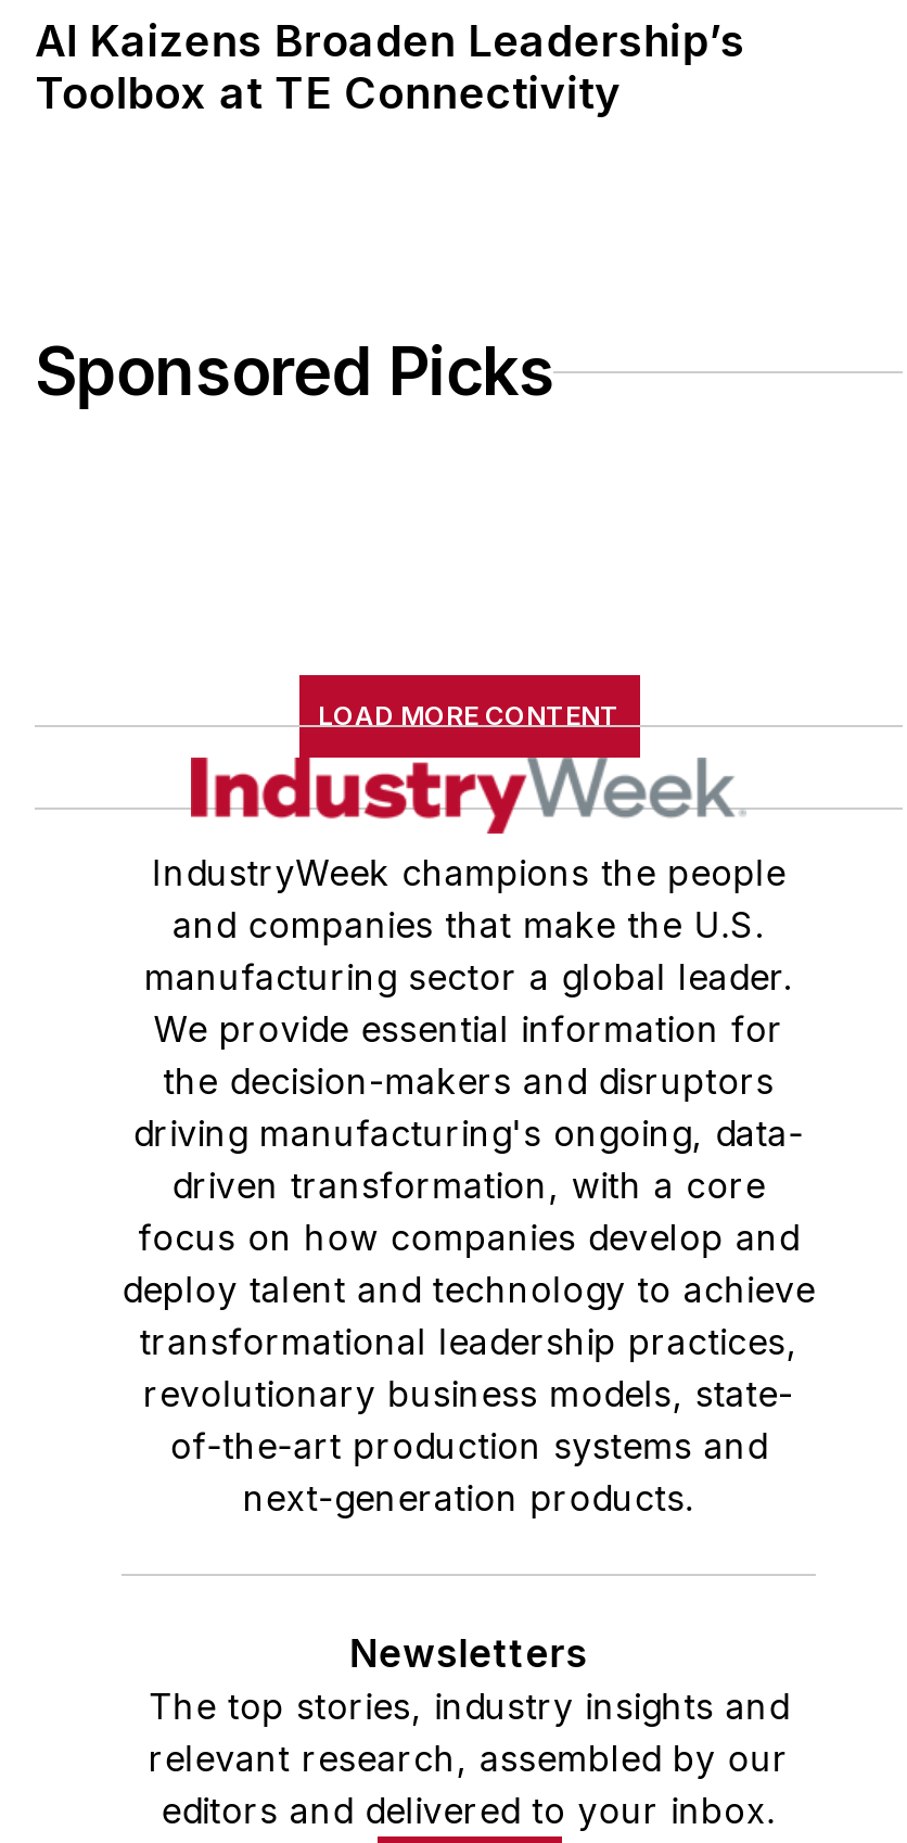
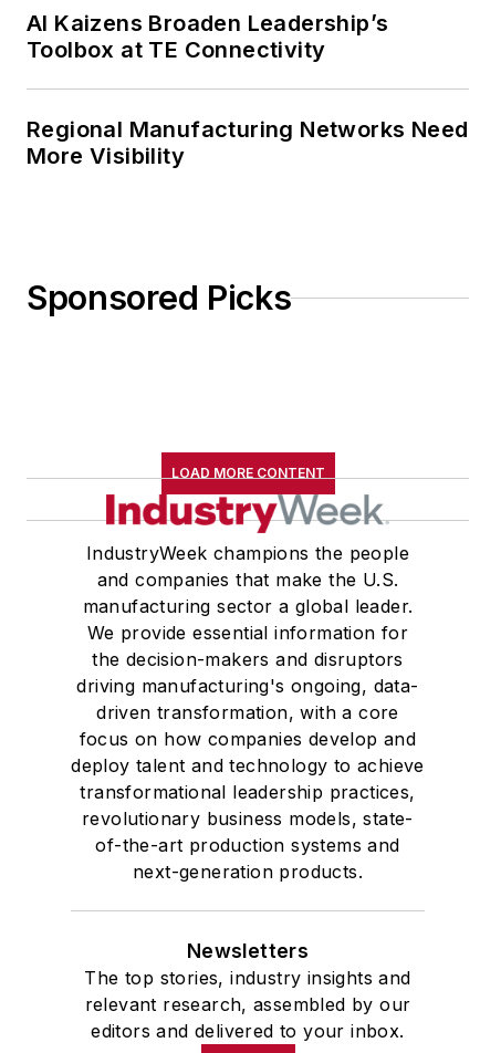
+ Regional Manufacturing Networks Need
+ More Visibility
